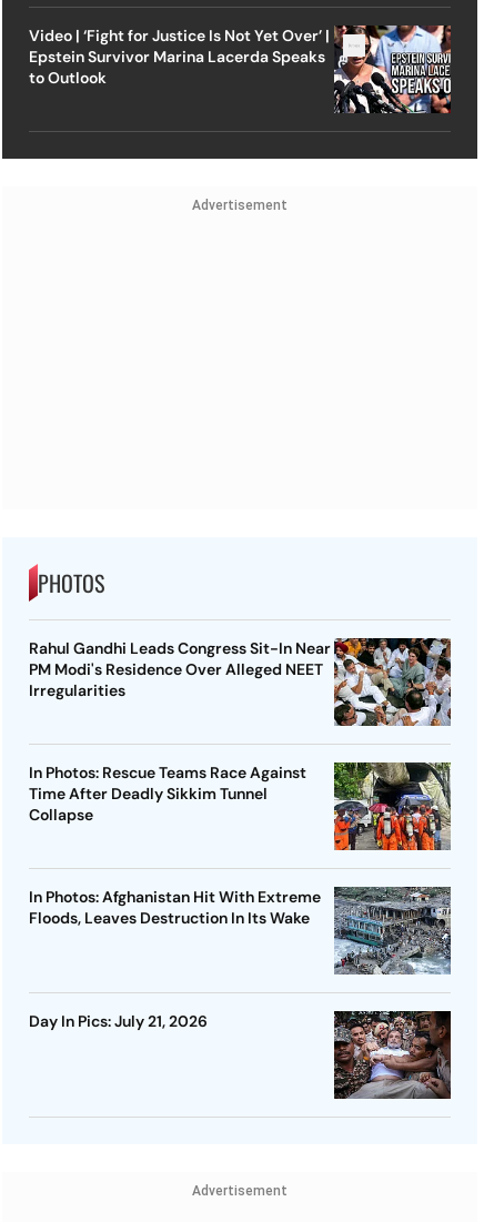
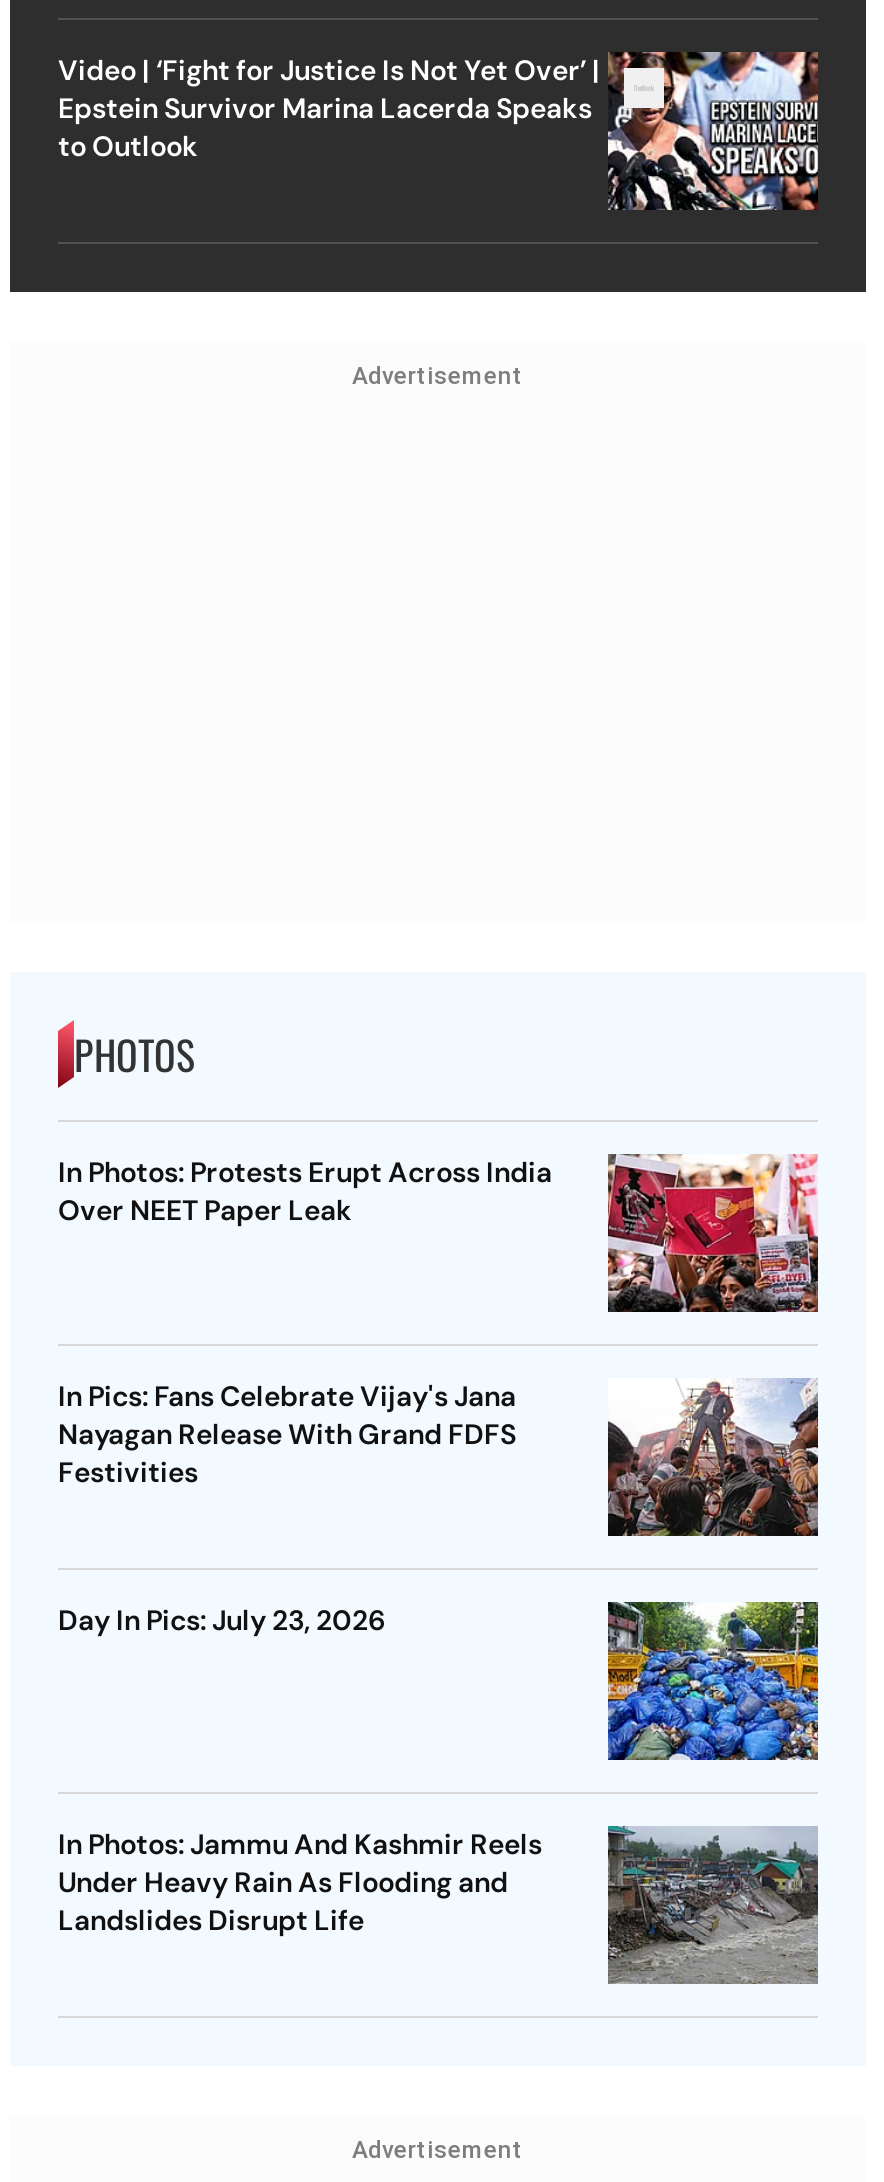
- [image]
- Rahul Gandhi Leads Congress Sit-In Near
- PM Modi's Residence Over Alleged NEET
- Irregularities
+ [image]
+ In Photos: Protests Erupt Across India
+ Over NEET Paper Leak

- In Photos: Rescue Teams Race Against
- Time After Deadly Sikkim Tunnel
- Collapse
+ In Pics: Fans Celebrate Vijay's Jana
+ Nayagan Release With Grand FDFS
+ Festivities

- [image]
+ [image]

- In Photos: Afghanistan Hit With Extreme
- Floods, Leaves Destruction In Its Wake
+ Day In Pics: July 23, 2026

- [image]
+ [image]

- Day In Pics: July 21, 2026
+ In Photos: Jammu And Kashmir Reels
+ Under Heavy Rain As Flooding and
+ Landslides Disrupt Life

- [image]
+ [image]
